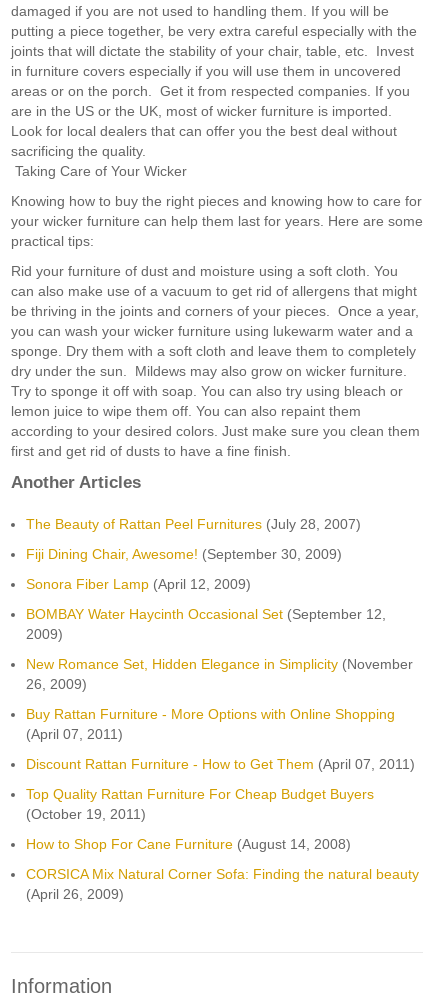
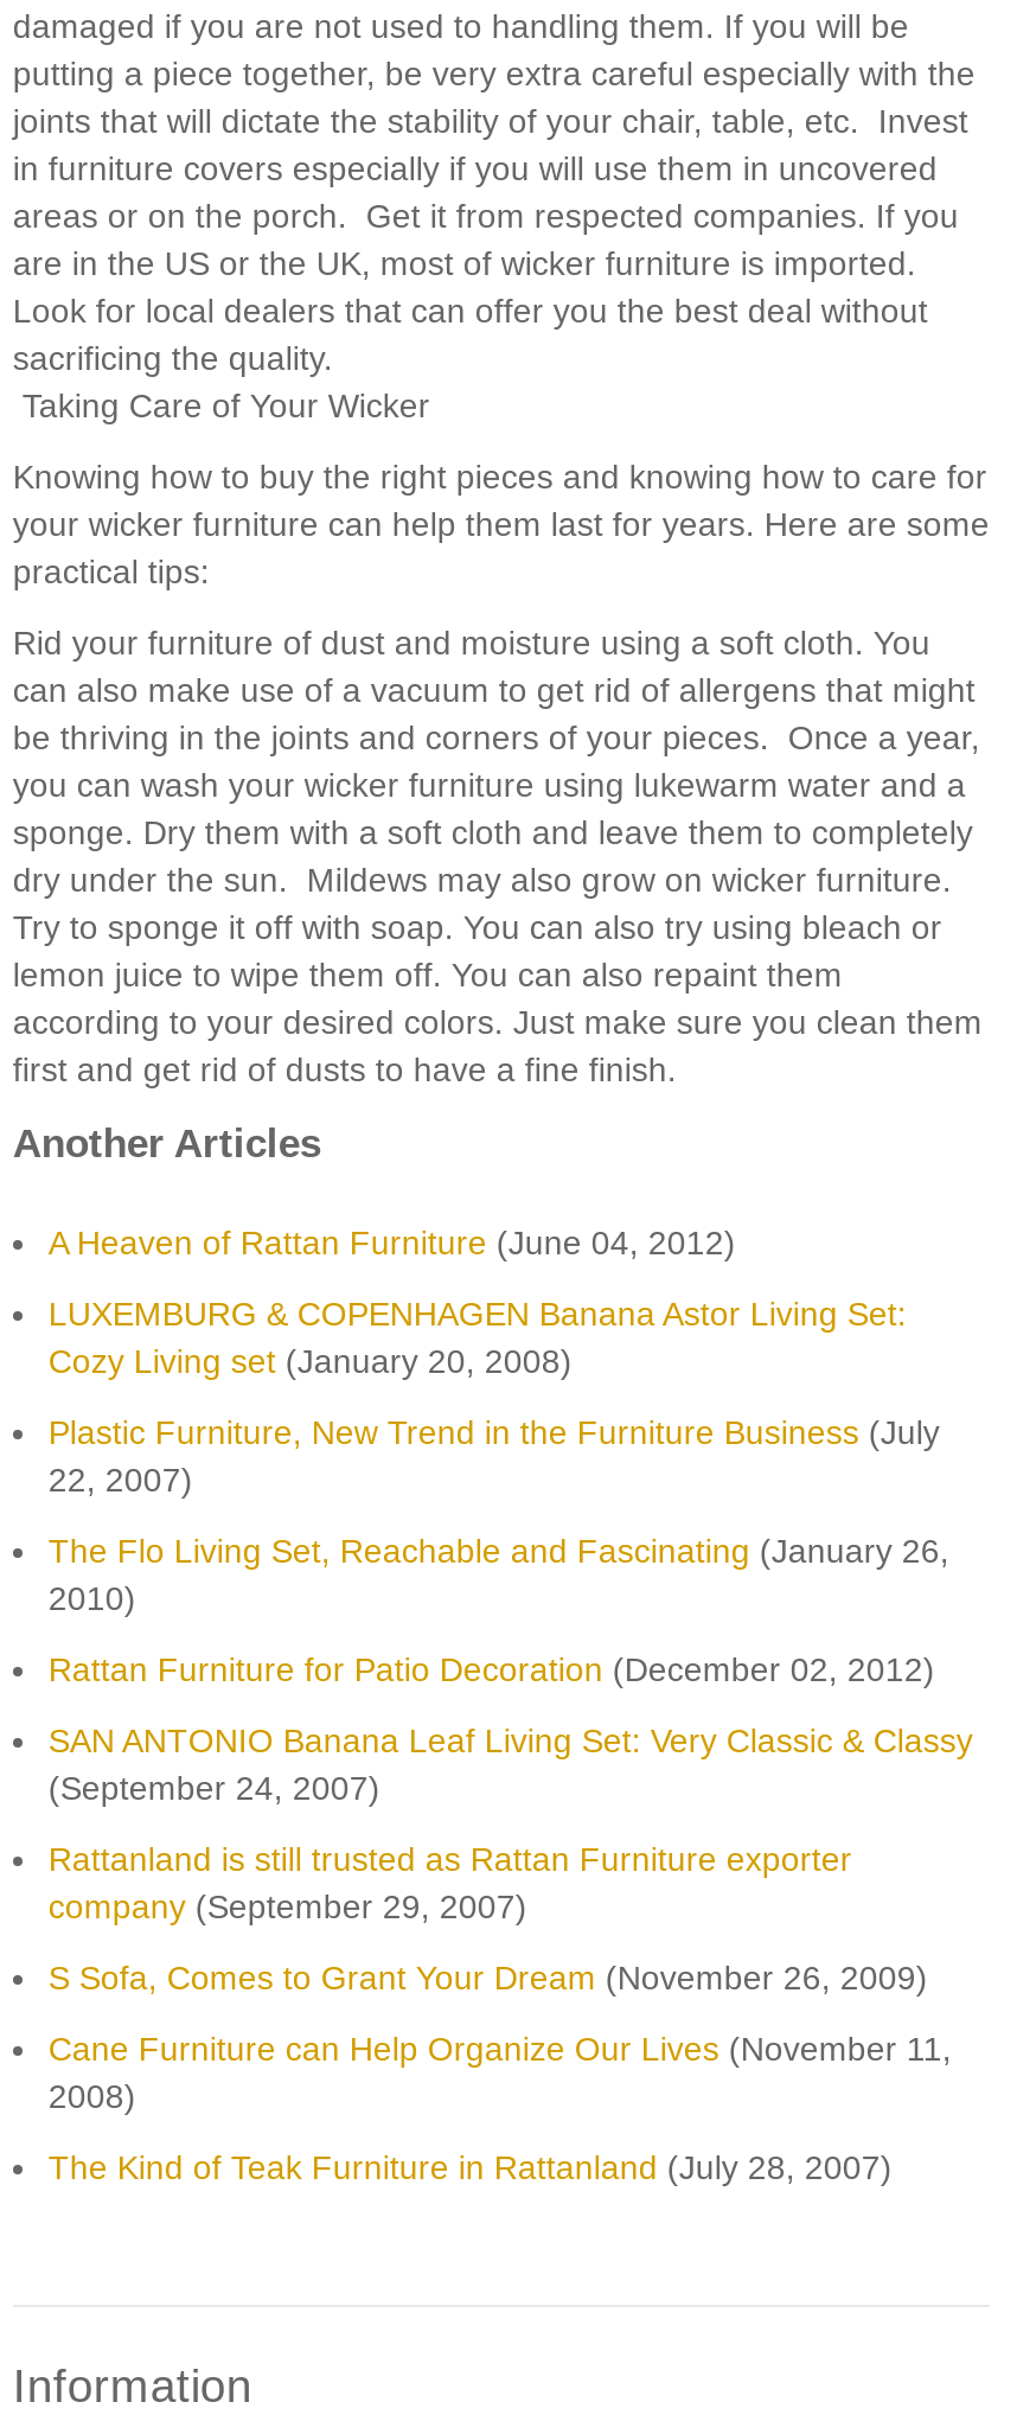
- The Beauty of Rattan Peel Furnitures (July 28, 2007)
+ A Heaven of Rattan Furniture (June 04, 2012)

- Fiji Dining Chair, Awesome! (September 30, 2009)
+ LUXEMBURG & COPENHAGEN Banana Astor Living Set:
+ Cozy Living set (January 20, 2008)

- Sonora Fiber Lamp (April 12, 2009)
+ Plastic Furniture, New Trend in the Furniture Business (July
+ 22, 2007)

- BOMBAY Water Haycinth Occasional Set (September 12,
- 2009)
+ The Flo Living Set, Reachable and Fascinating (January 26,
+ 2010)

- New Romance Set, Hidden Elegance in Simplicity (November
- 26, 2009)
+ Rattan Furniture for Patio Decoration (December 02, 2012)

- Buy Rattan Furniture - More Options with Online Shopping
- (April 07, 2011)
+ SAN ANTONIO Banana Leaf Living Set: Very Classic & Classy
+ (September 24, 2007)

- Discount Rattan Furniture - How to Get Them (April 07, 2011)
+ Rattanland is still trusted as Rattan Furniture exporter
+ company (September 29, 2007)

- Top Quality Rattan Furniture For Cheap Budget Buyers
- (October 19, 2011)
+ S Sofa, Comes to Grant Your Dream (November 26, 2009)

- How to Shop For Cane Furniture (August 14, 2008)
+ Cane Furniture can Help Organize Our Lives (November 11,
+ 2008)

- CORSICA Mix Natural Corner Sofa: Finding the natural beauty
- (April 26, 2009)
+ The Kind of Teak Furniture in Rattanland (July 28, 2007)
